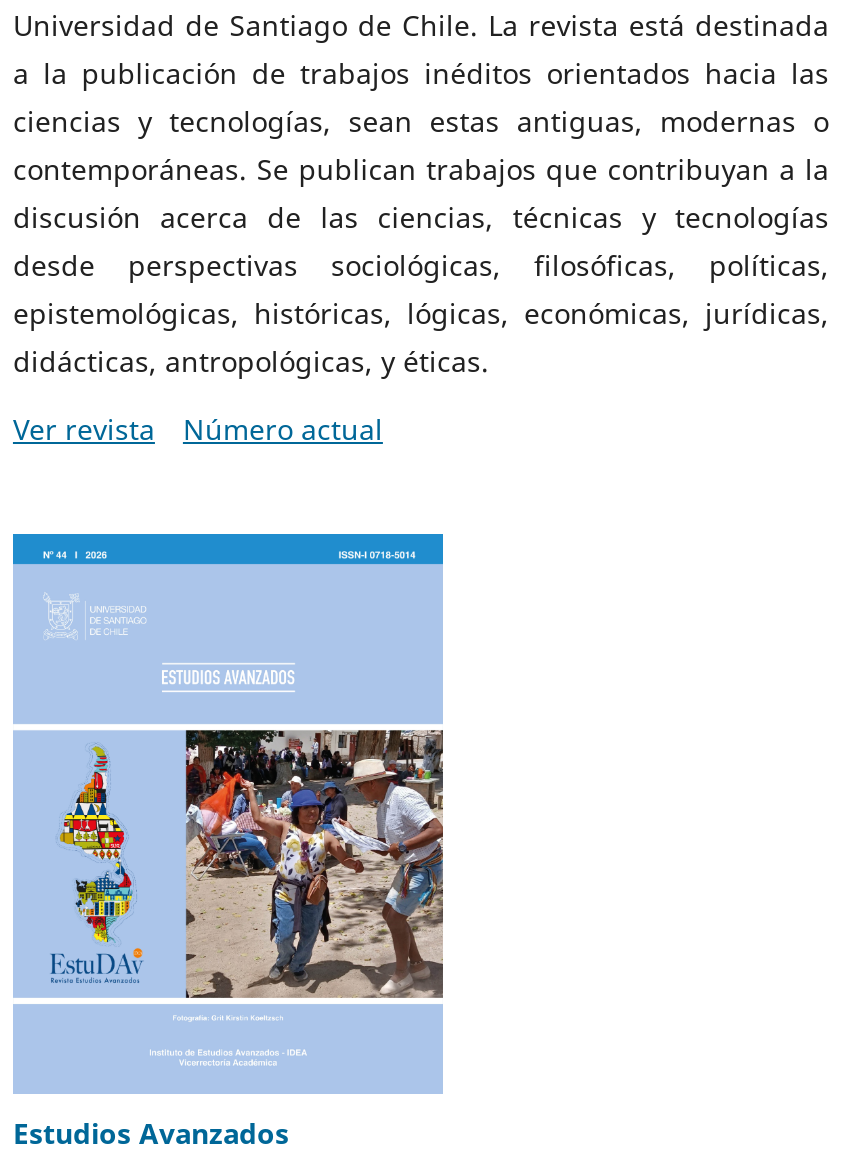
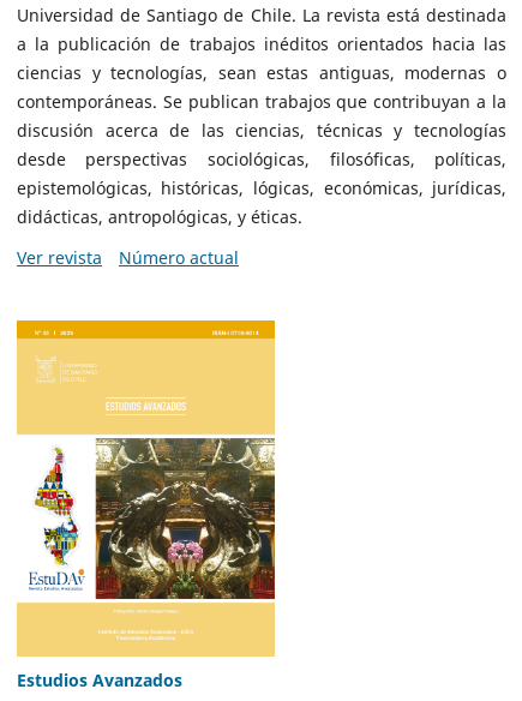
- [image]
+ [image]
